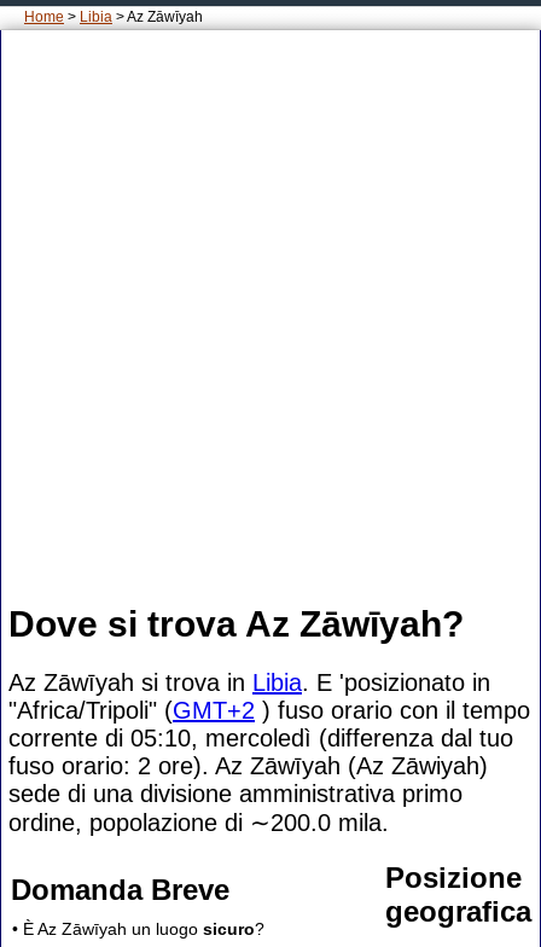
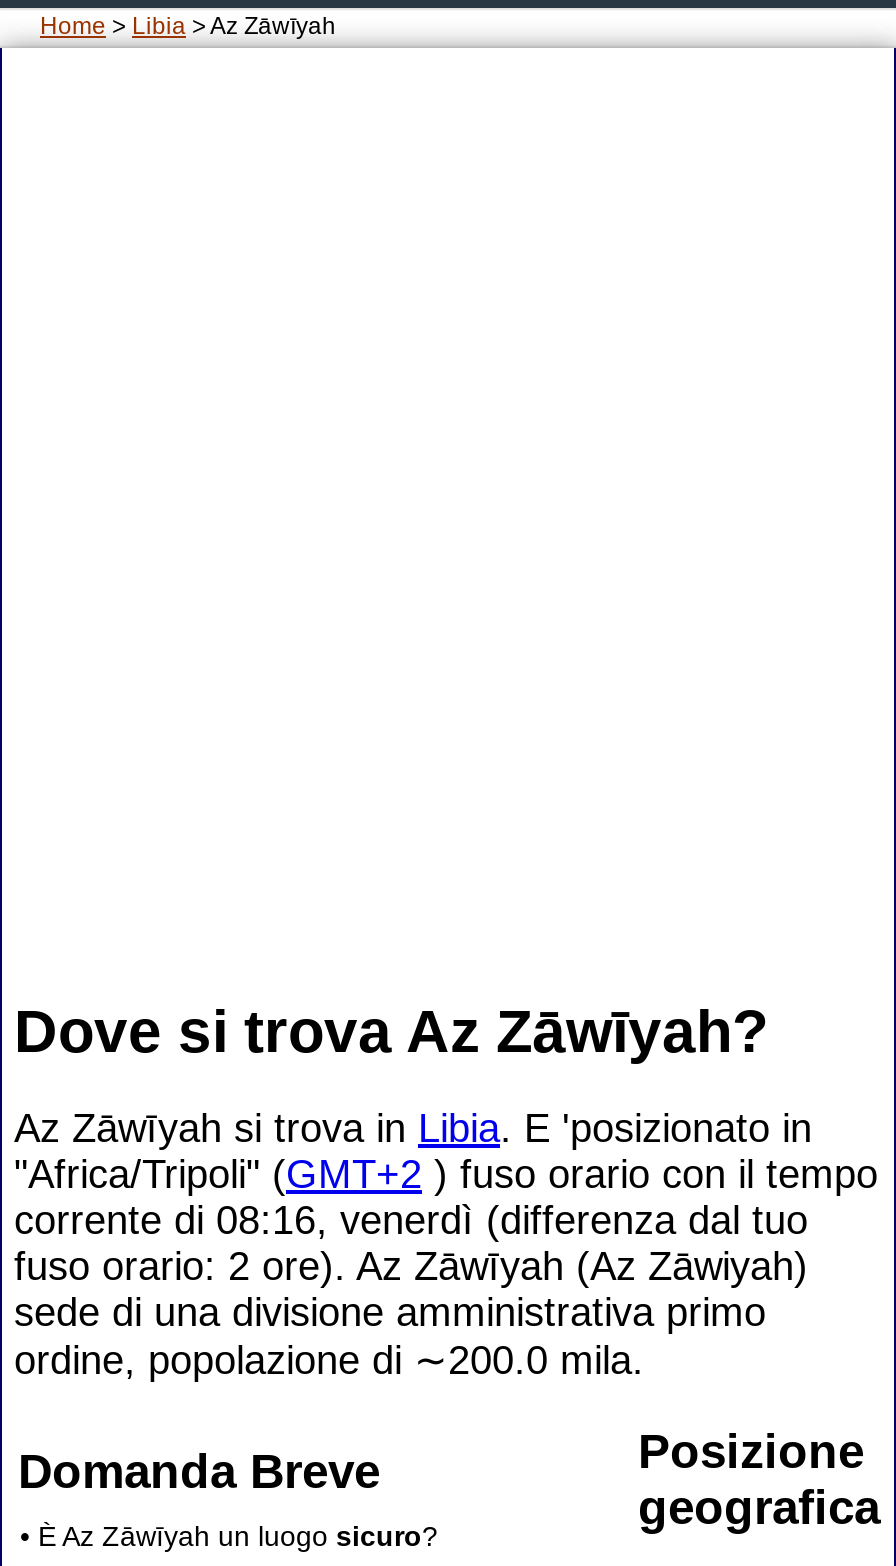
- corrente di 05:10, mercoledì (differenza dal tuo
+ corrente di 08:16, venerdì (differenza dal tuo
